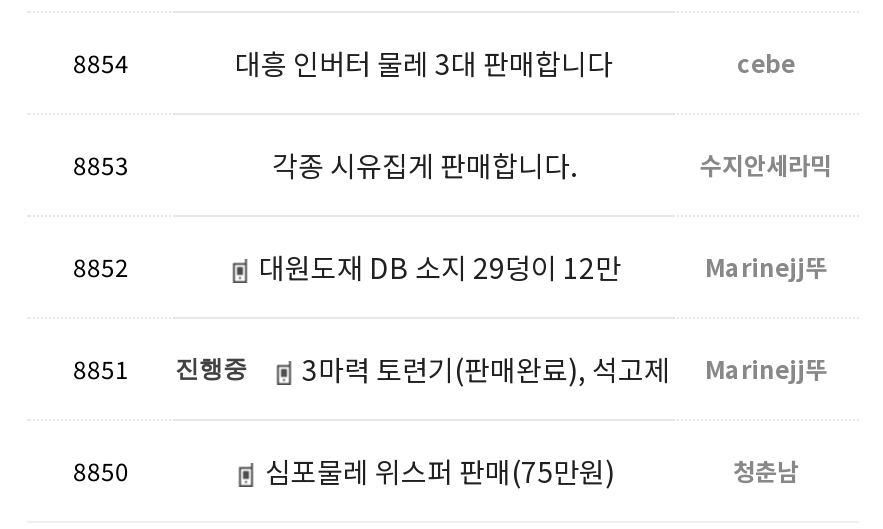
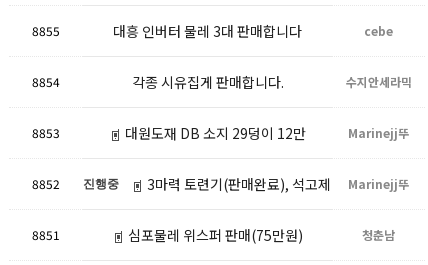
- 8854
+ 8855

- 8853
+ 8854

- 8852
+ 8853

- 8851 진행중 3마력 토련기(판매완료), 석고제 Marinejj뚜
+ 8852 진행중 3마력 토련기(판매완료), 석고제 Marinejj뚜

- 8850
+ 8851
